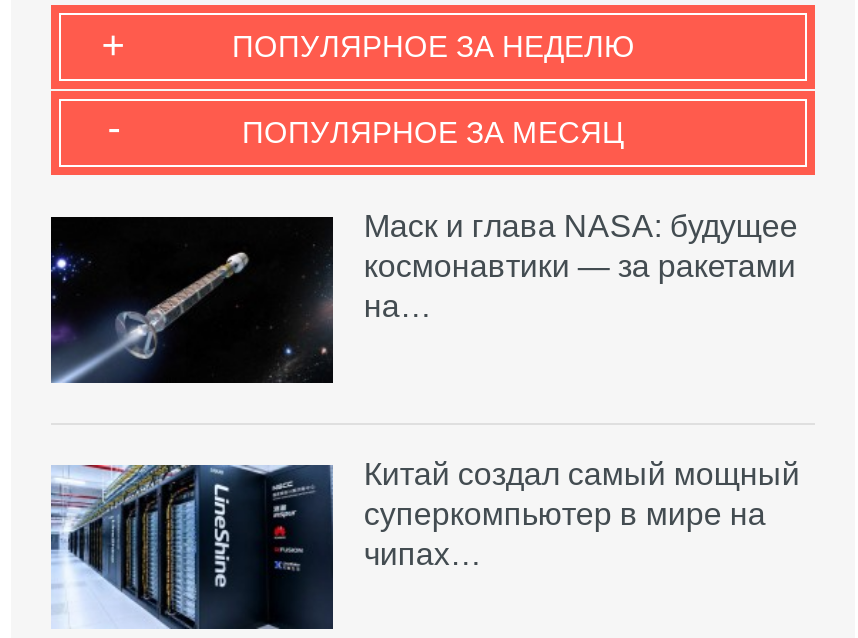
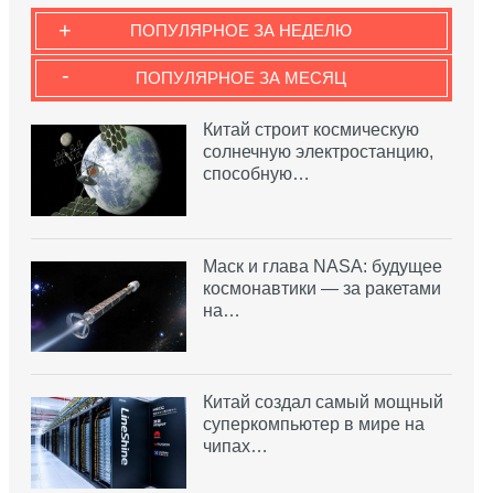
+ [image]
+ Китай строит космическую
+ солнечную электростанцию,
+ способную…
